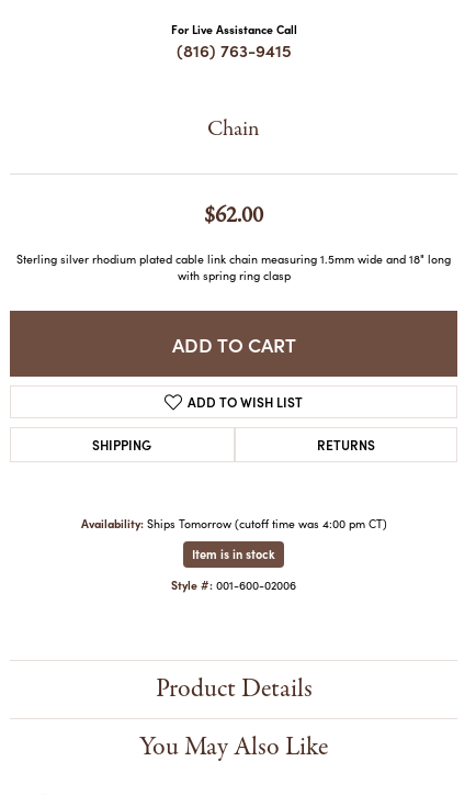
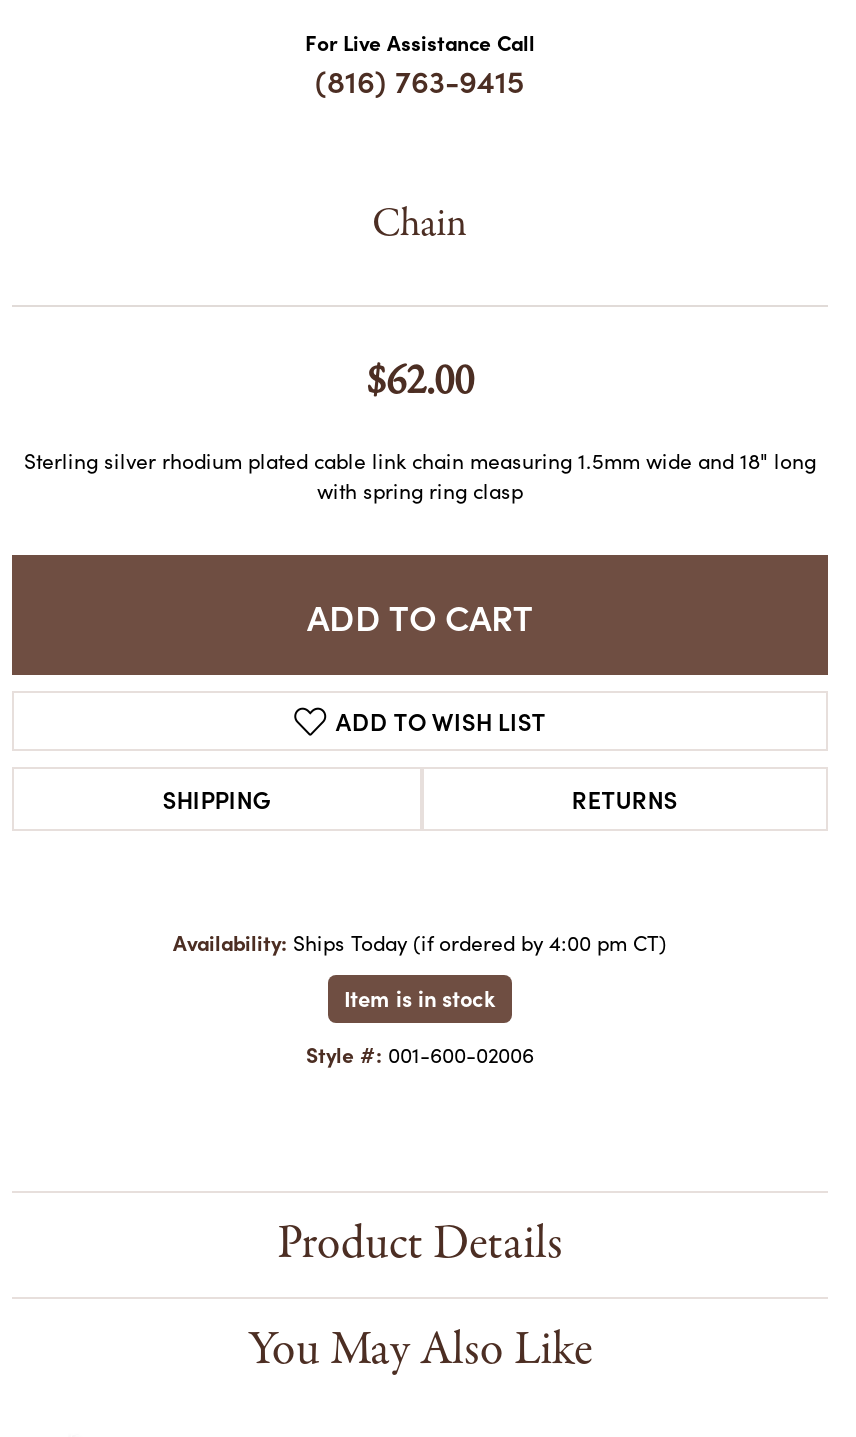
- Availability: Ships Tomorrow (cutoff time was 4:00 pm CT)
+ Availability: Ships Today (if ordered by 4:00 pm CT)
